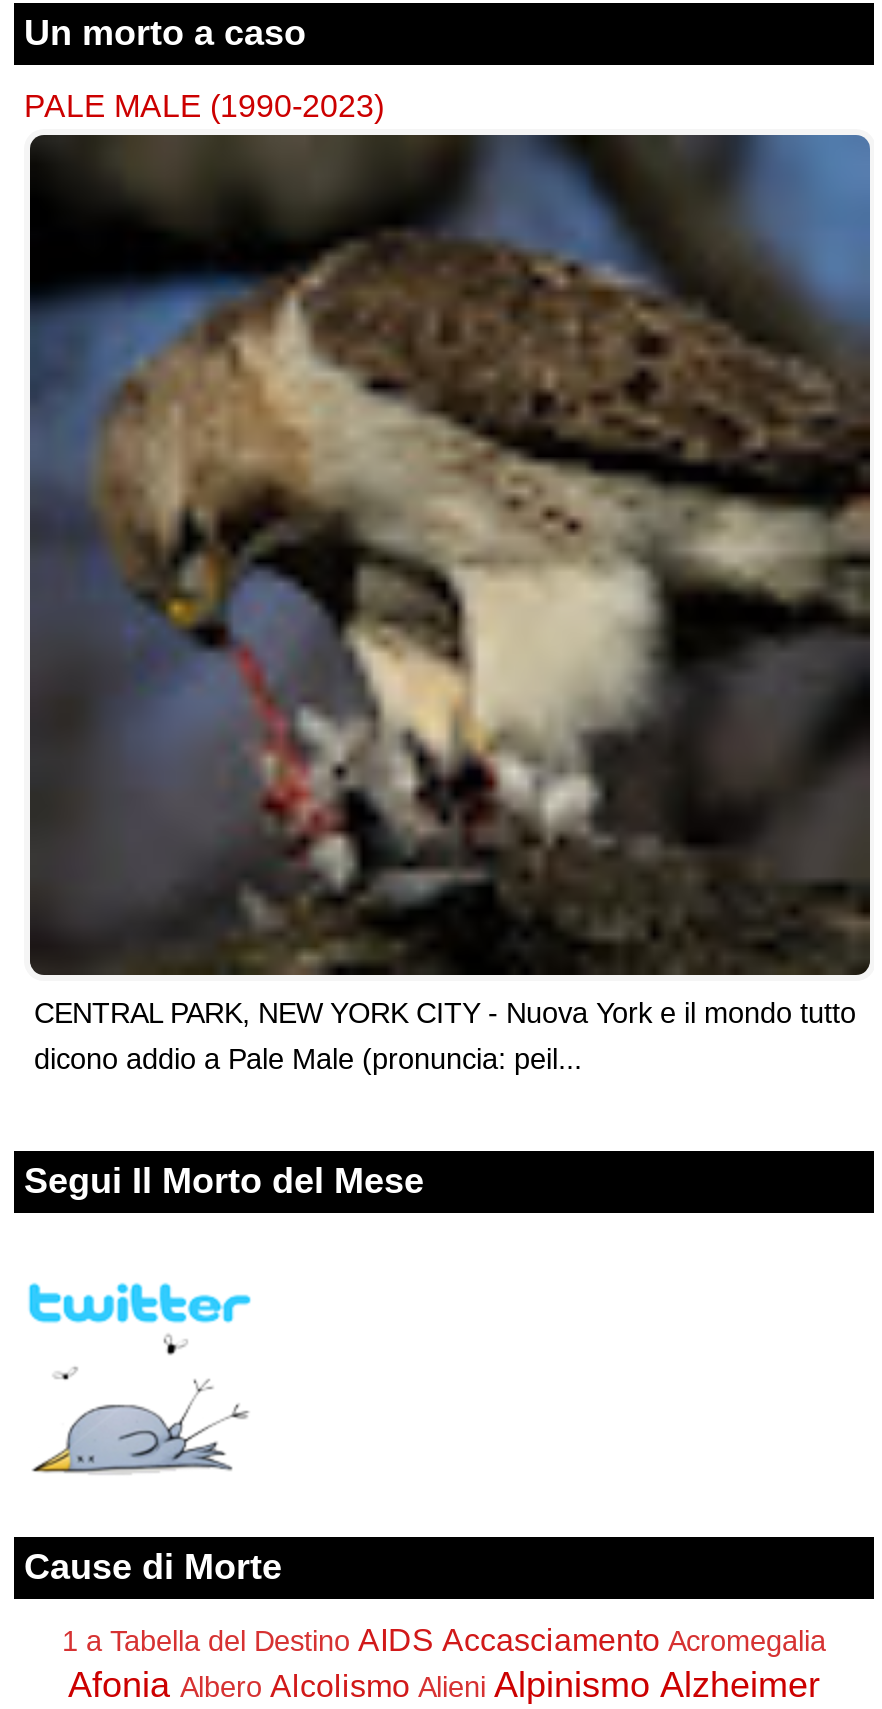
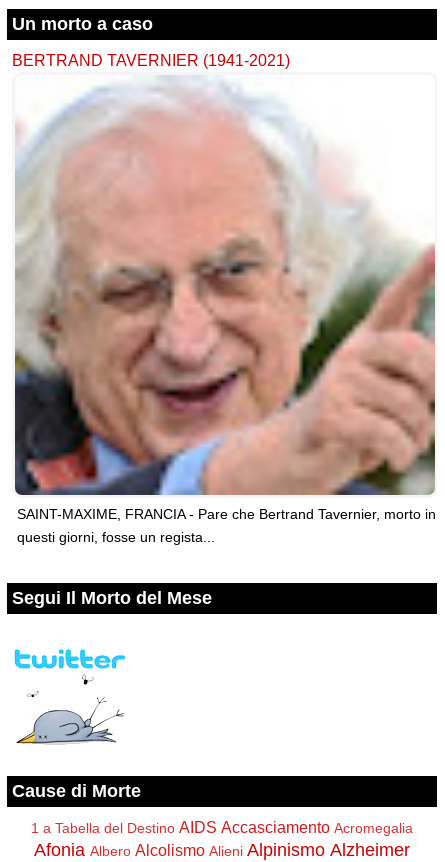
- PALE MALE (1990-2023)
+ BERTRAND TAVERNIER (1941-2021)

- [image]
- CENTRAL PARK, NEW YORK CITY - Nuova York e il mondo tutto
- dicono addio a Pale Male (pronuncia: peil...
+ [image]
+ SAINT-MAXIME, FRANCIA - Pare che Bertrand Tavernier, morto in
+ questi giorni, fosse un regista...
